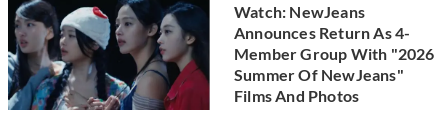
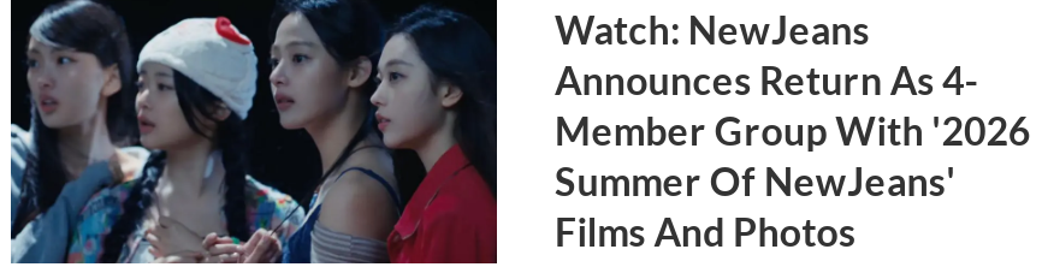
- Member Group With "2026
+ Member Group With '2026

- Summer Of NewJeans"
+ Summer Of NewJeans'
